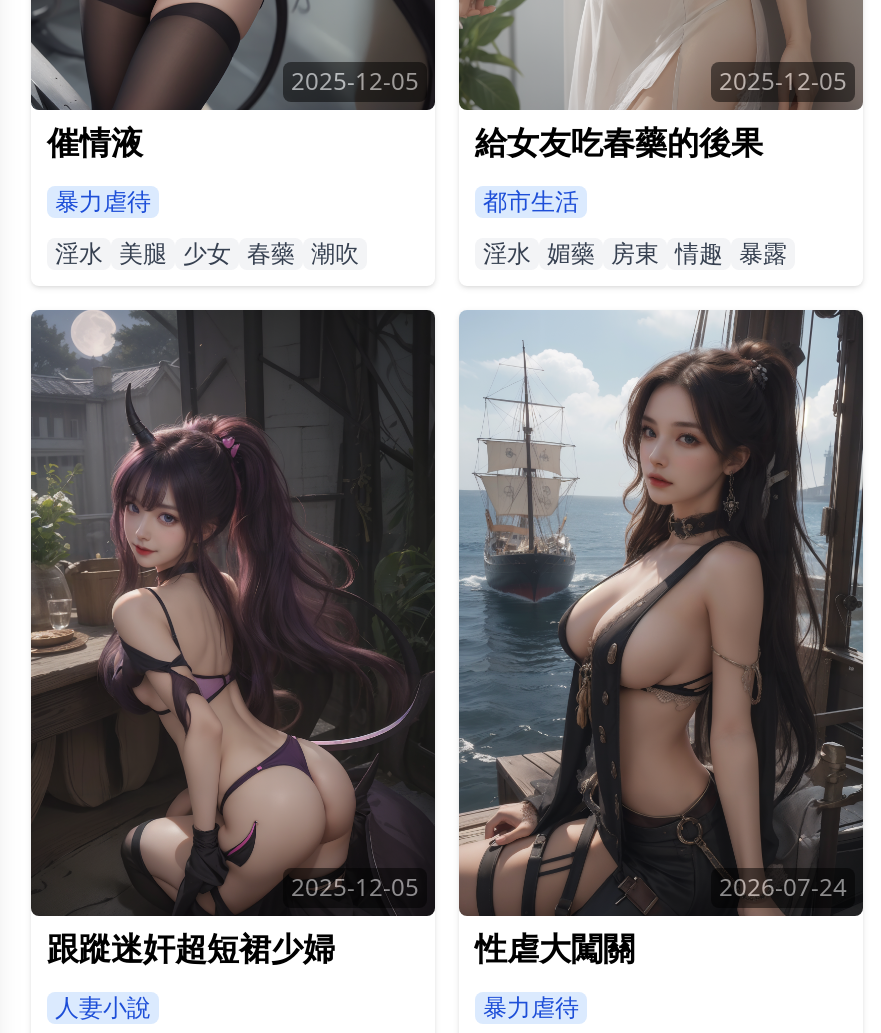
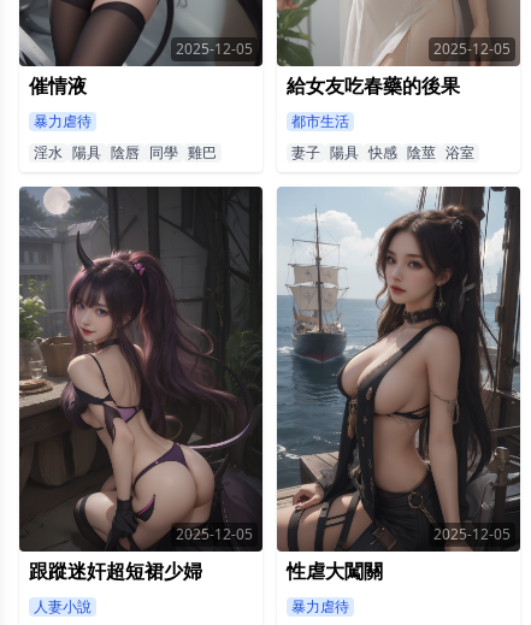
- 淫水 美腿 少女 春藥 潮吹
+ 淫水 陽具 陰唇 同學 雞巴

- 淫水 媚藥 房東 情趣 暴露
+ 妻子 陽具 快感 陰莖 浴室

- 2026-07-24
+ 2025-12-05
